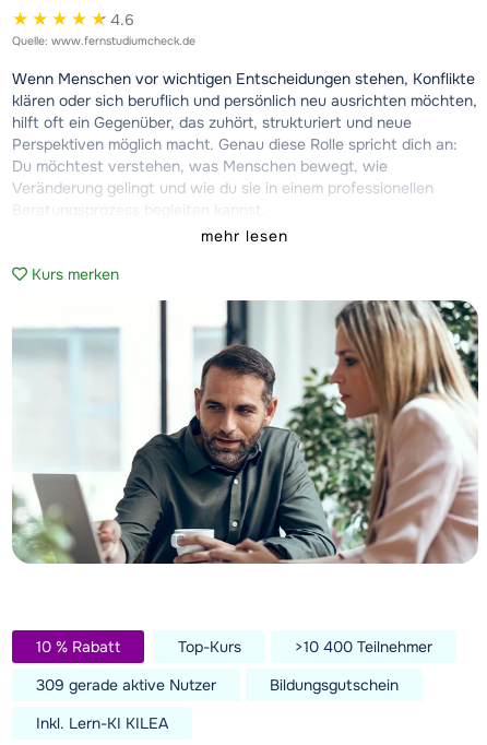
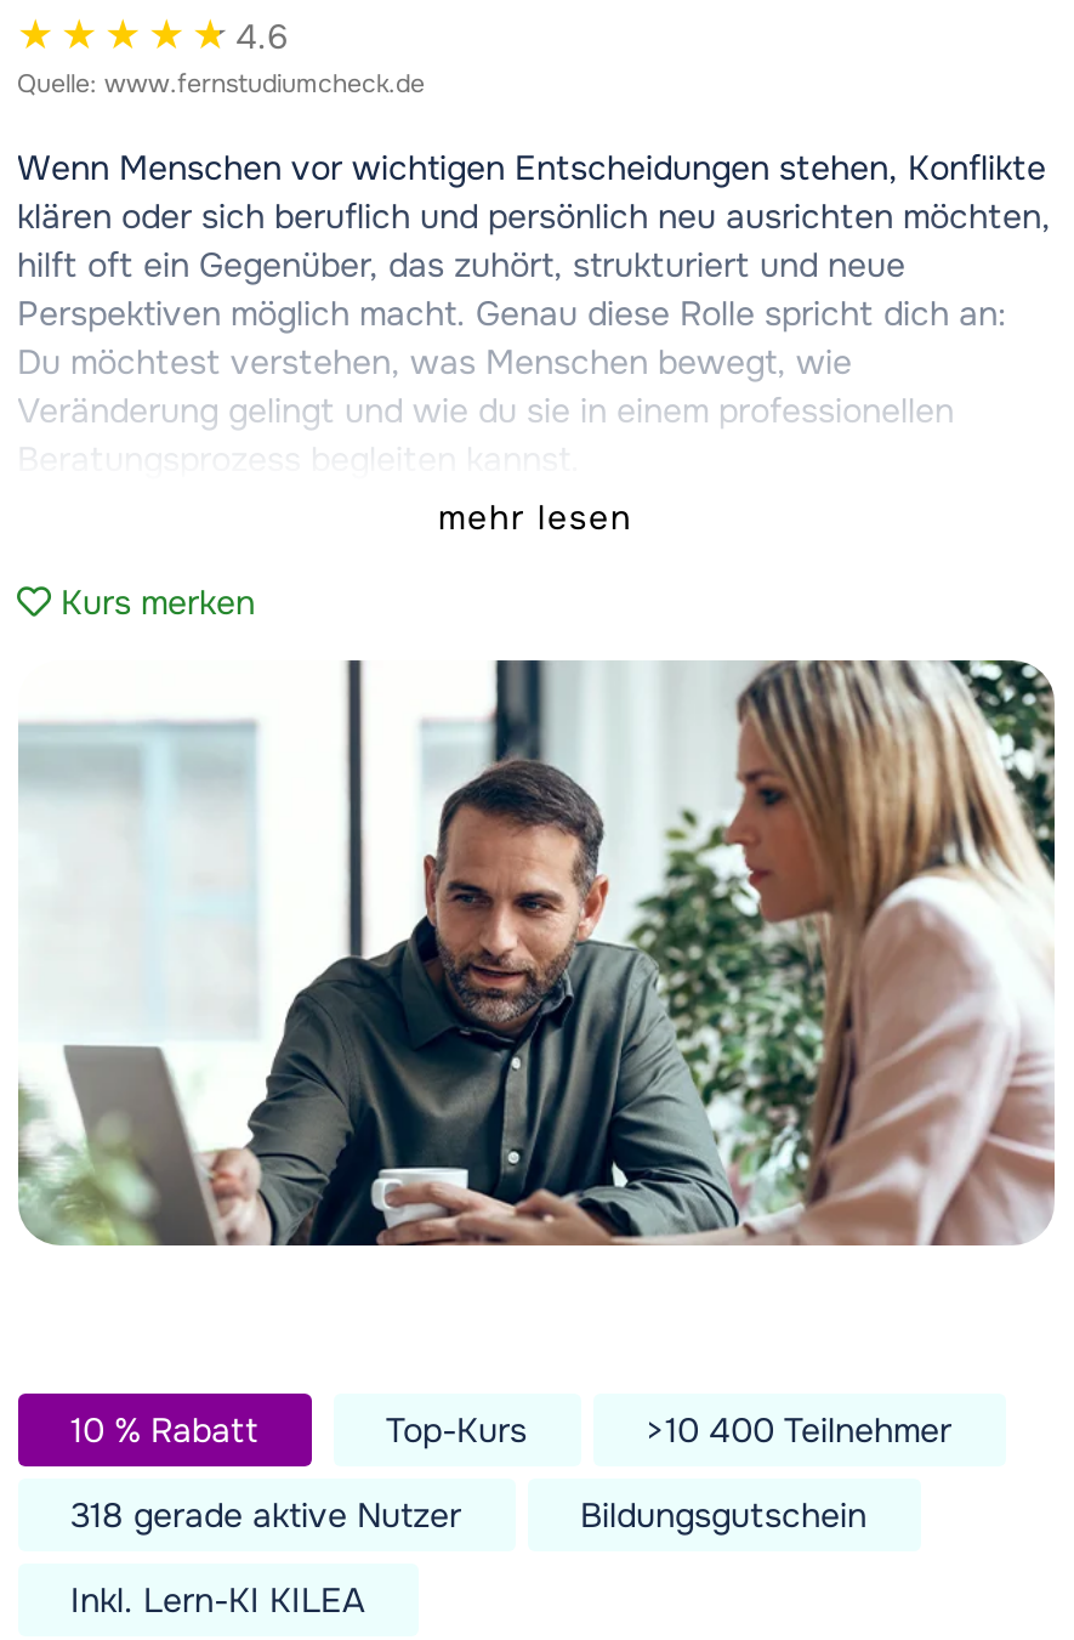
- 309 gerade aktive Nutzer
+ 318 gerade aktive Nutzer
